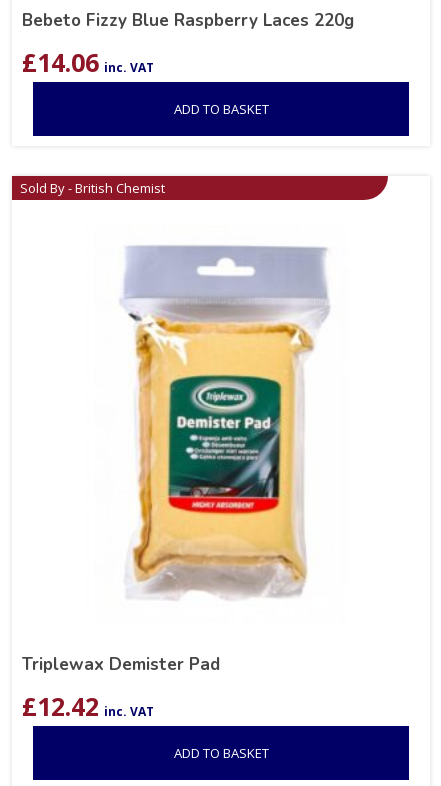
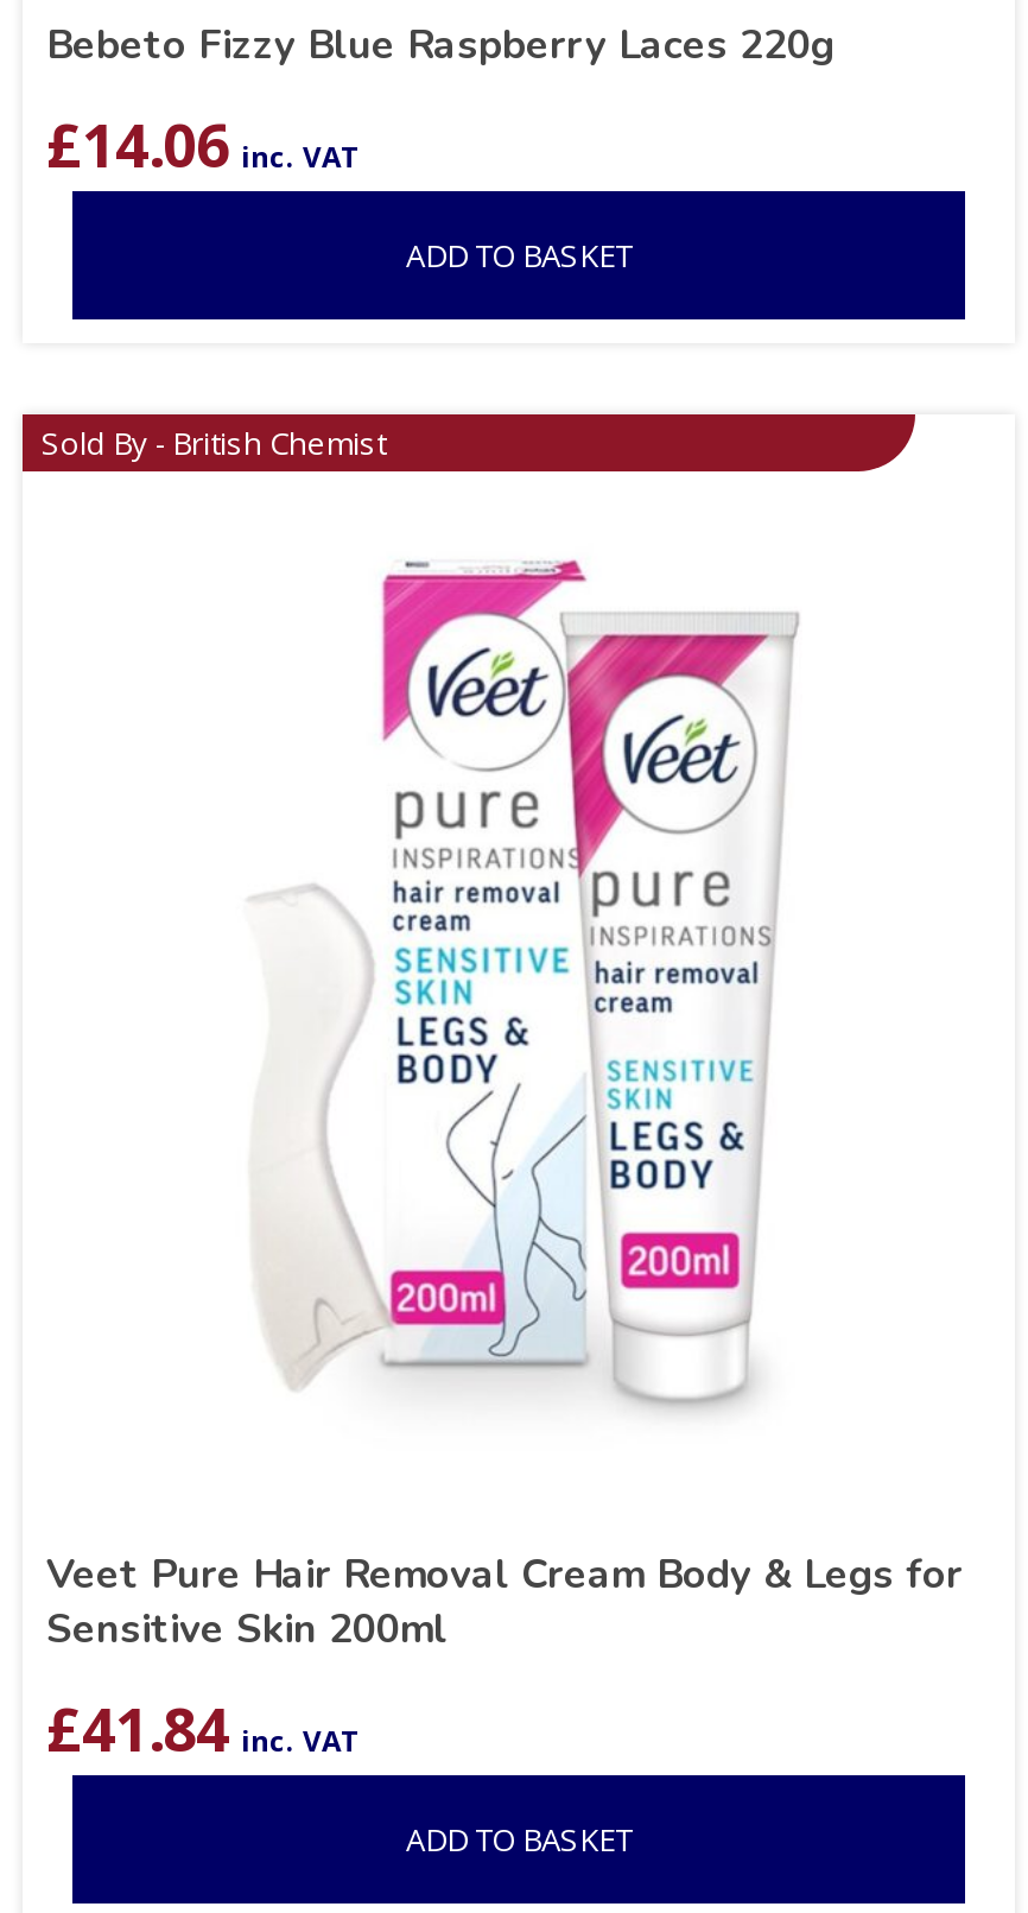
- [image]
+ [image]

- Triplewax Demister Pad
- £12.42 inc. VAT
+ Veet Pure Hair Removal Cream Body & Legs for
+ Sensitive Skin 200ml
+ £41.84 inc. VAT
